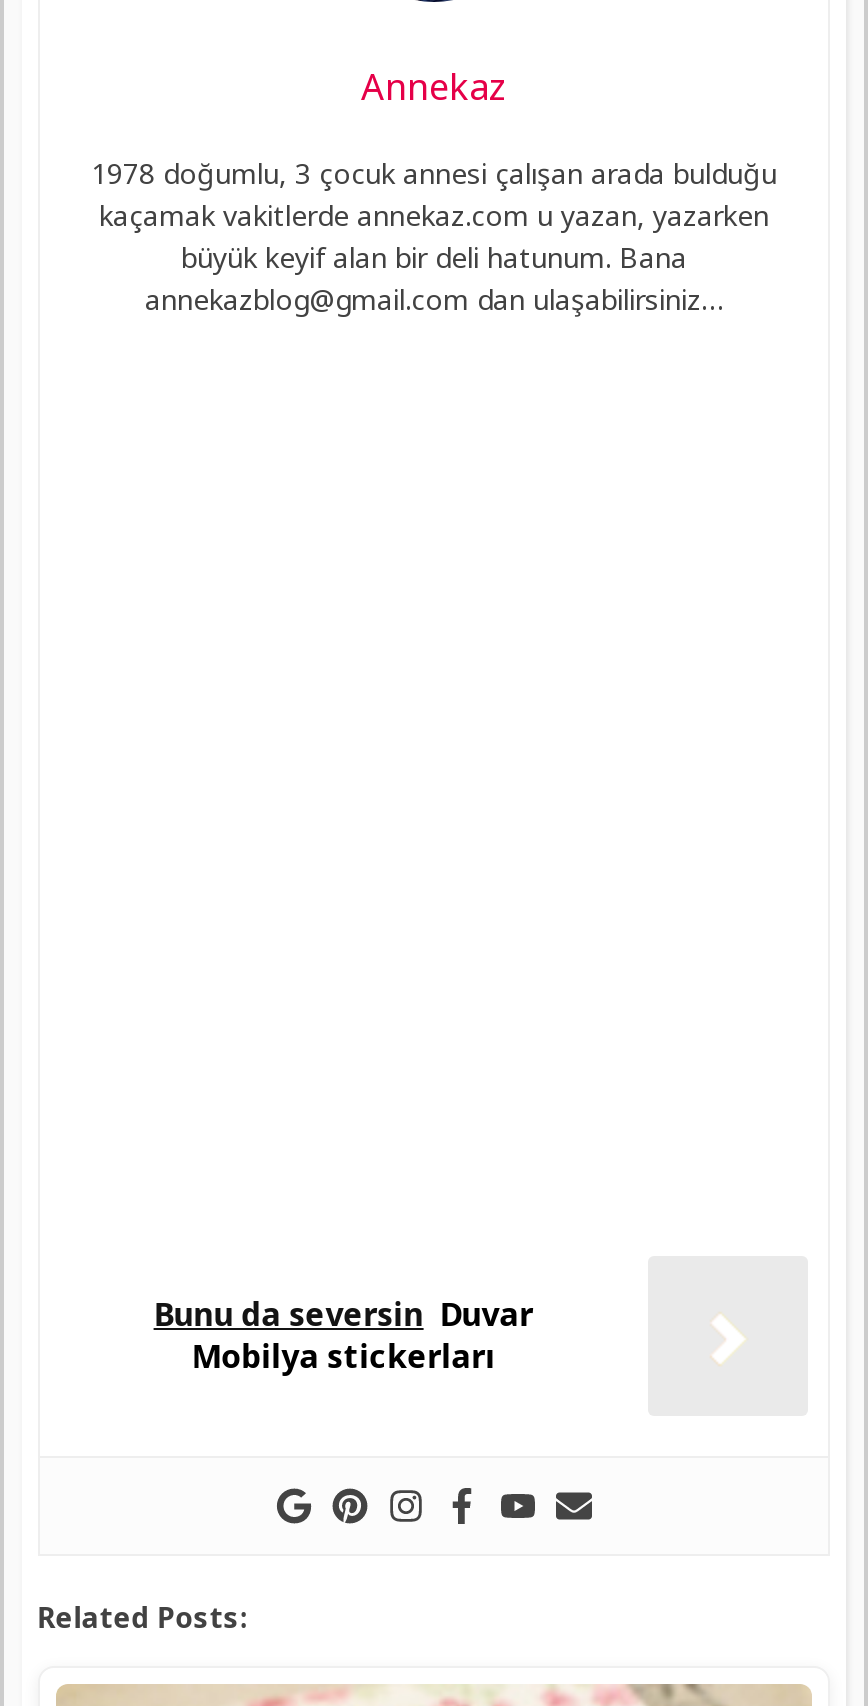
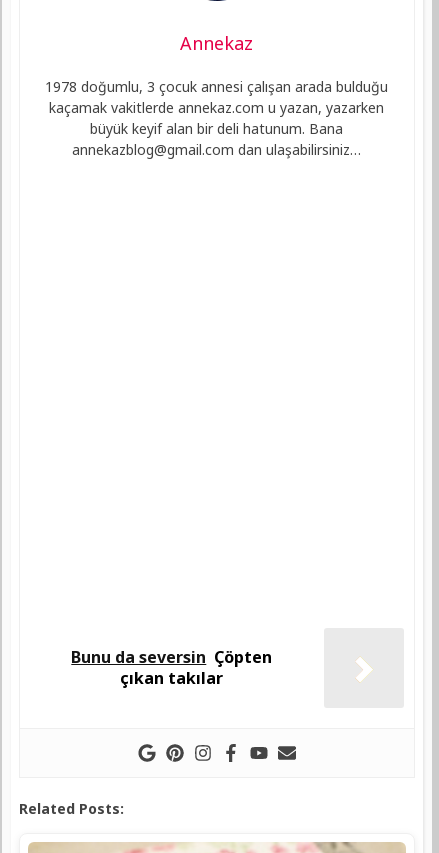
- Bunu da seversin Duvar
- Mobilya stickerları
+ Bunu da seversin Çöpten
+ çıkan takılar
